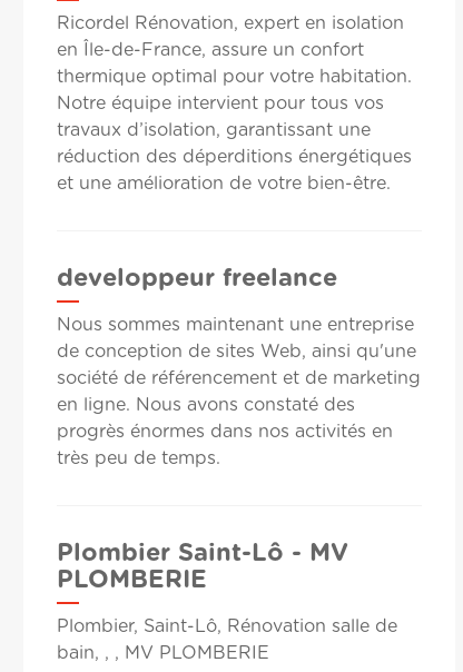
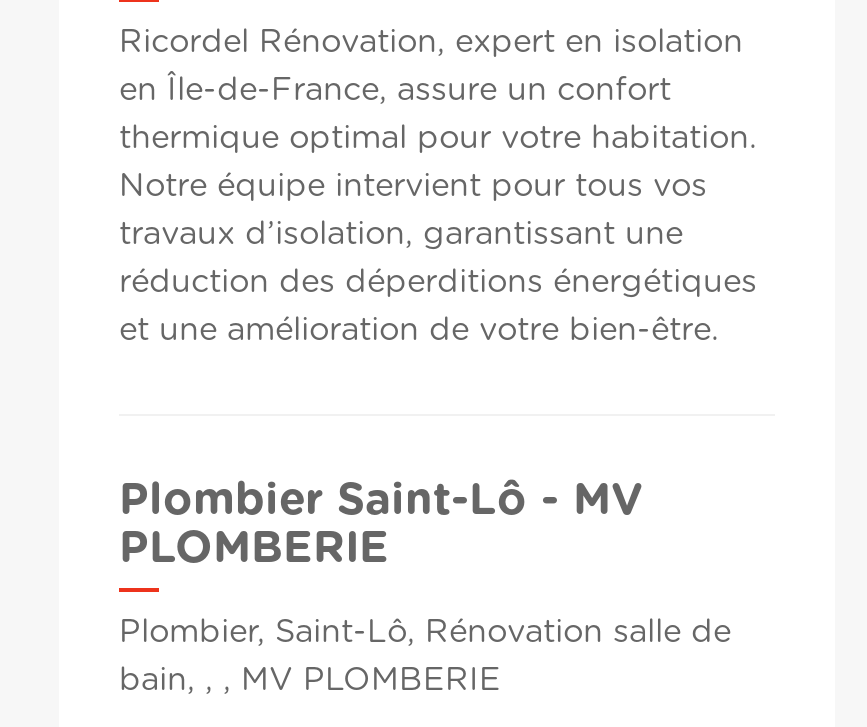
- developpeur freelance
- Nous sommes maintenant une entreprise
- de conception de sites Web, ainsi qu'une
- société de référencement et de marketing
- en ligne. Nous avons constaté des
- progrès énormes dans nos activités en
- très peu de temps.
